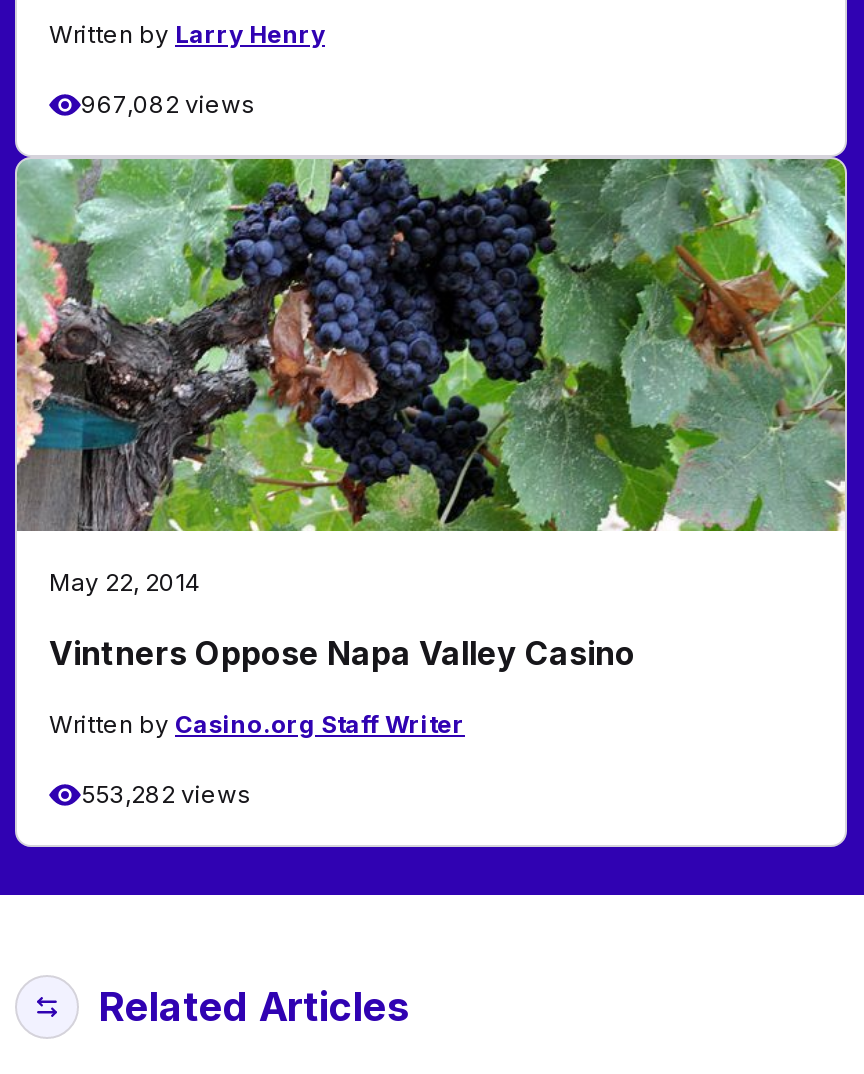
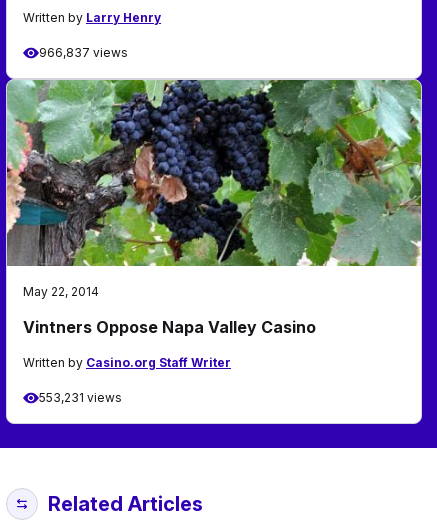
- 967,082 views
+ 966,837 views

- 553,282 views
+ 553,231 views
